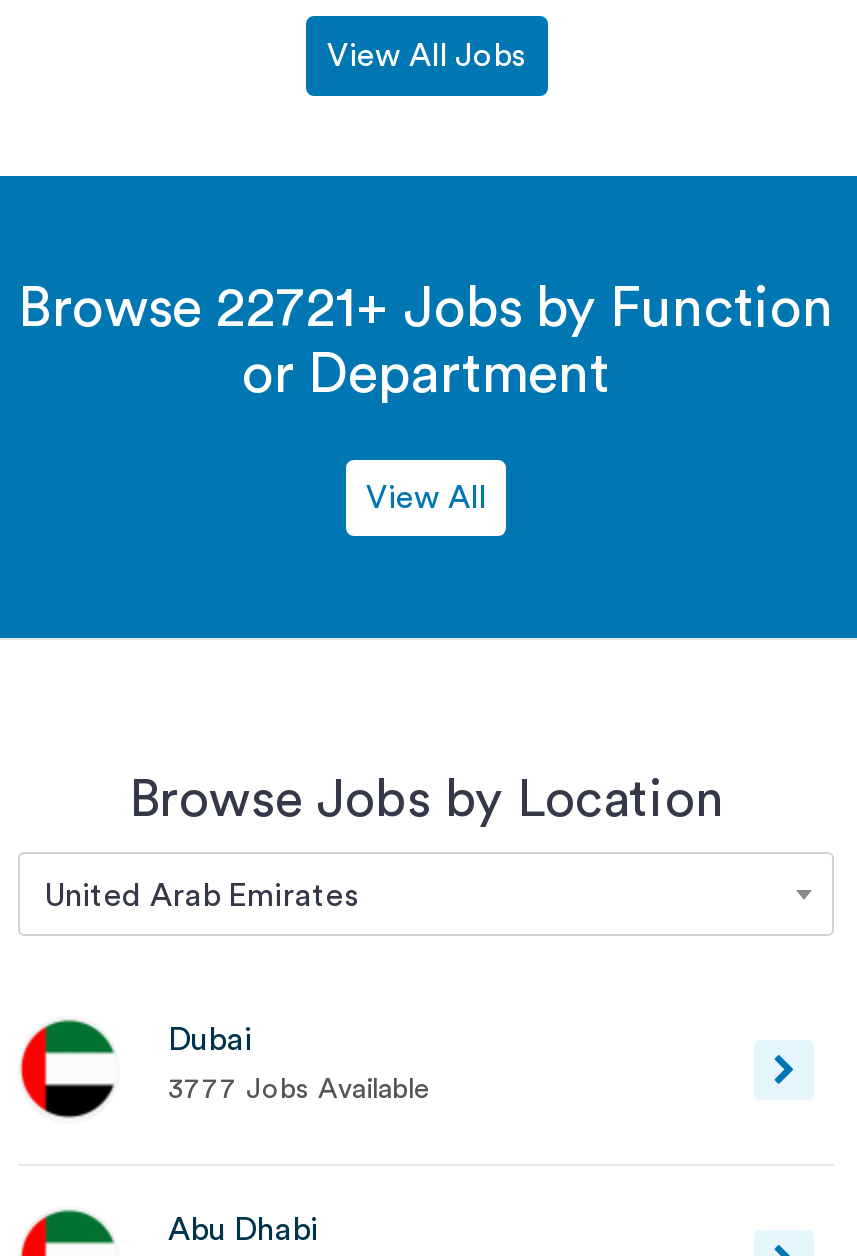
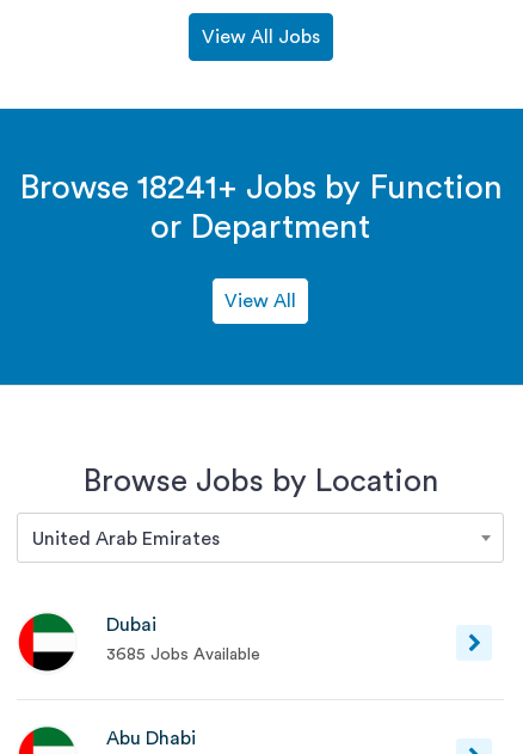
- Browse 22721+ Jobs by Function
+ Browse 18241+ Jobs by Function

- 3777 Jobs Available
+ 3685 Jobs Available
